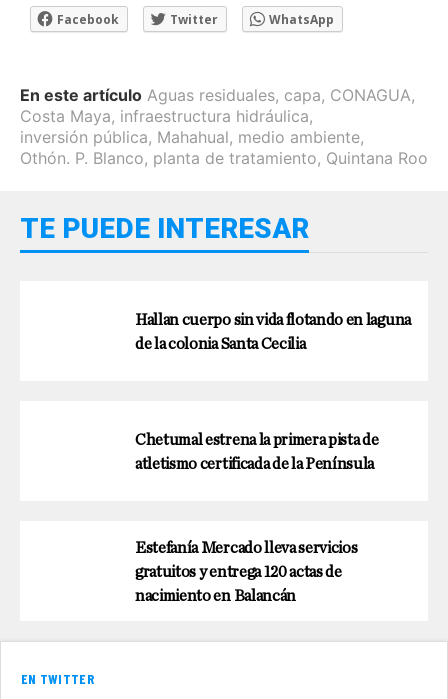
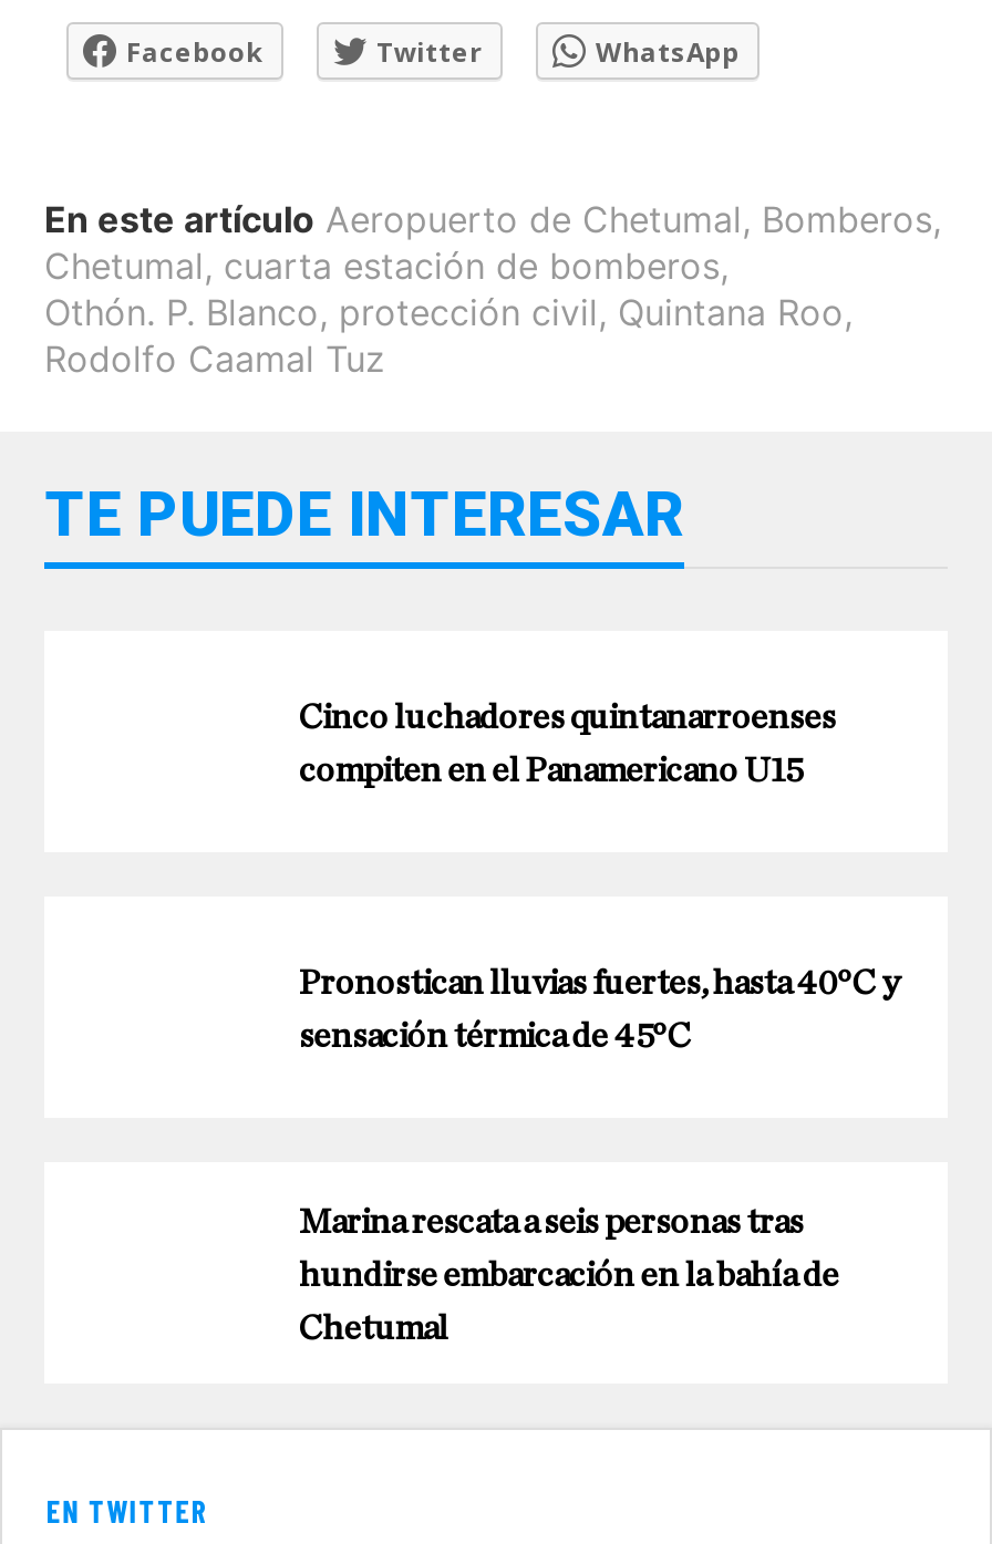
- En este artículo Aguas residuales, capa, CONAGUA,
- Costa Maya, infraestructura hidráulica,
- inversión pública, Mahahual, medio ambiente,
- Othón. P. Blanco, planta de tratamiento, Quintana Roo
+ En este artículo Aeropuerto de Chetumal, Bomberos,
+ Chetumal, cuarta estación de bomberos,
+ Othón. P. Blanco, protección civil, Quintana Roo,
+ Rodolfo Caamal Tuz

- Hallan cuerpo sin vida flotando en laguna
+ Cinco luchadores quintanarroenses

- de la colonia Santa Cecilia
+ compiten en el Panamericano U15

- Chetumal estrena la primera pista de
+ Pronostican lluvias fuertes, hasta 40°C y

- atletismo certificada de la Península
+ sensación térmica de 45°C

- Estefanía Mercado lleva servicios
+ Marina rescata a seis personas tras

- gratuitos y entrega 120 actas de
+ hundirse embarcación en la bahía de

- nacimiento en Balancán
+ Chetumal
